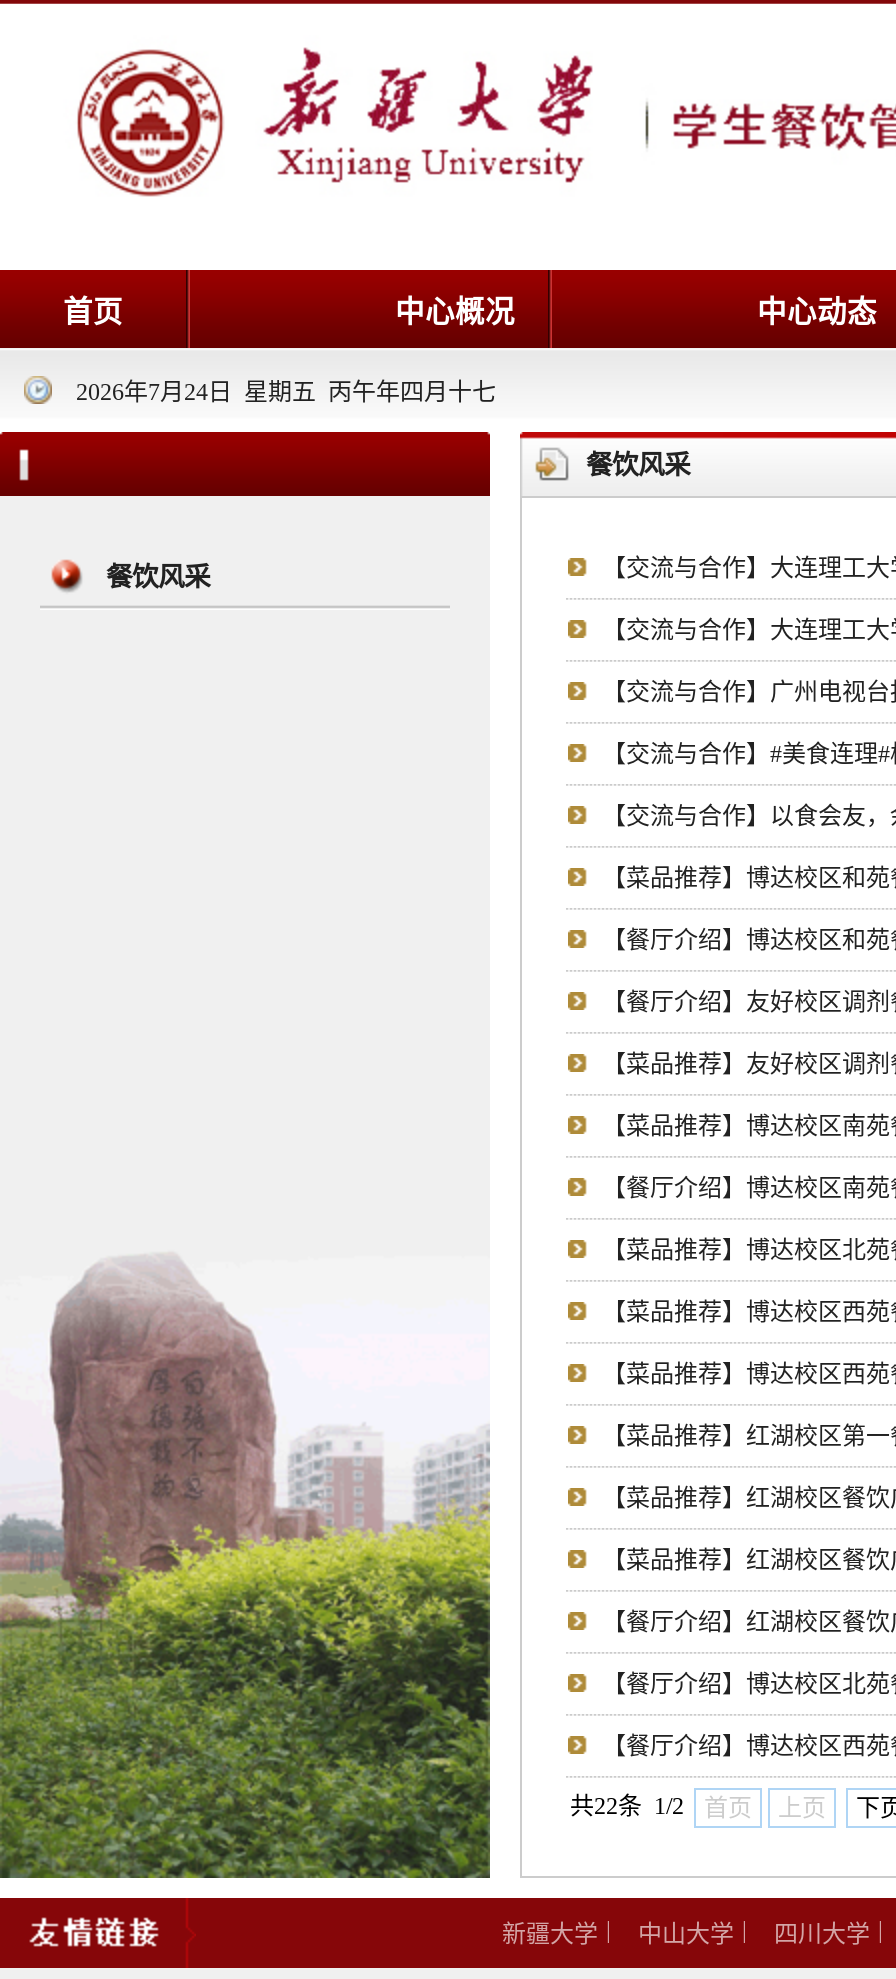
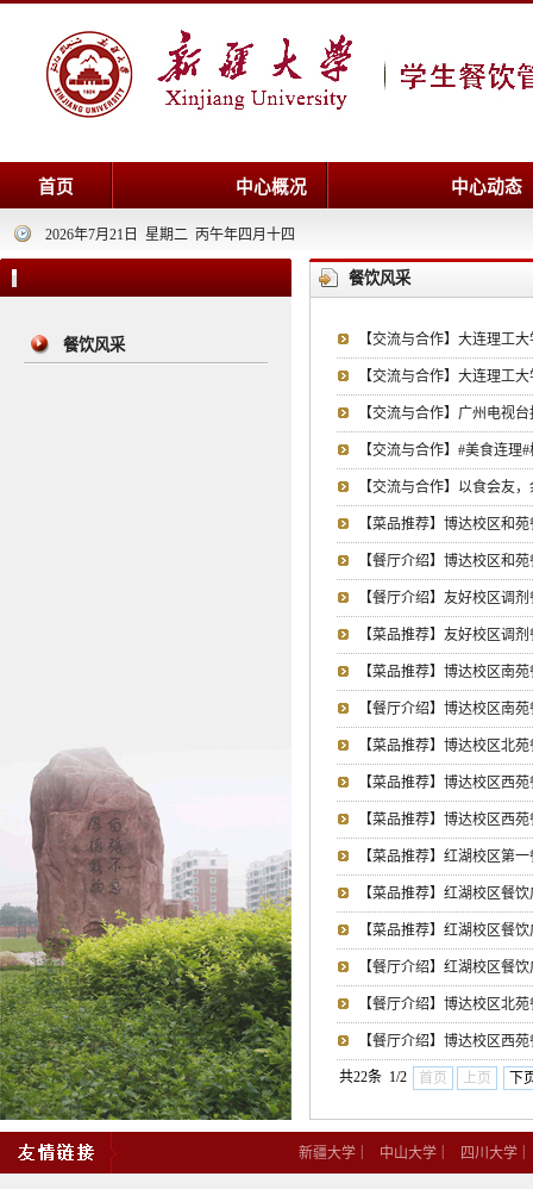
- 2026年7月24日 星期五 丙午年四月十七
+ 2026年7月21日 星期二 丙午年四月十四
